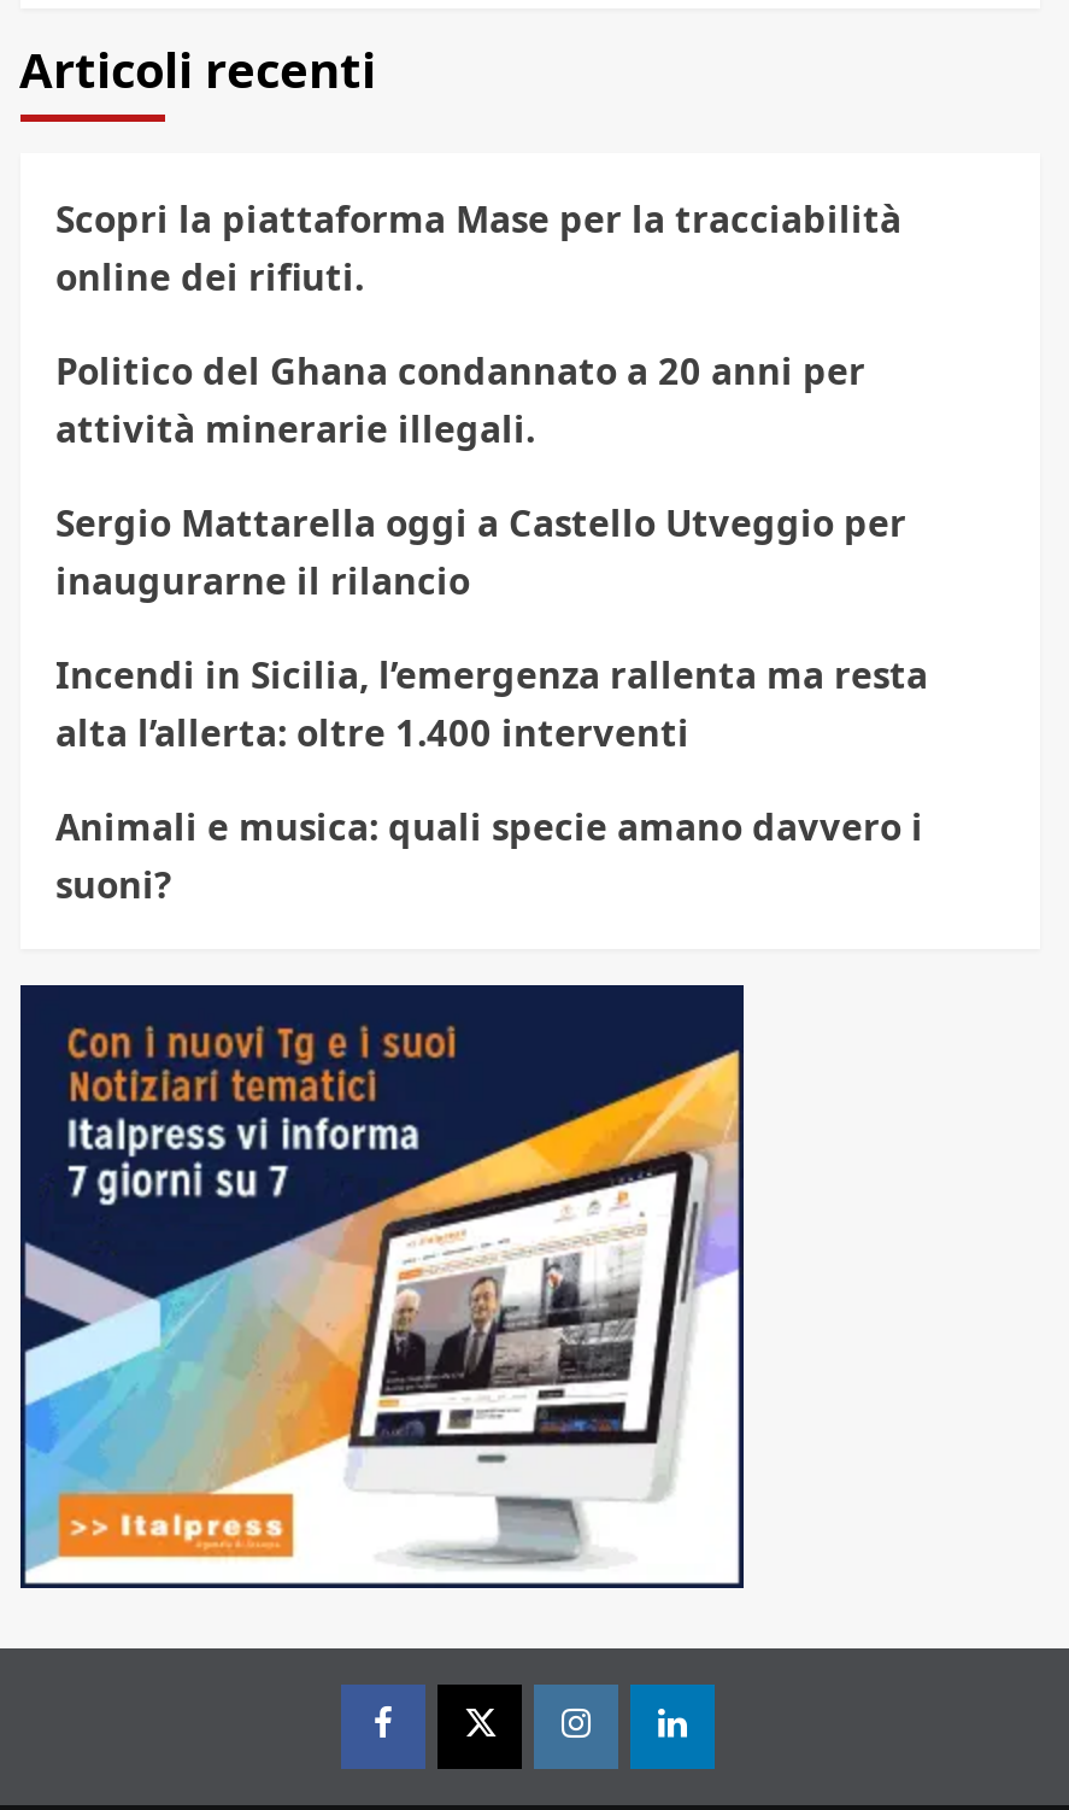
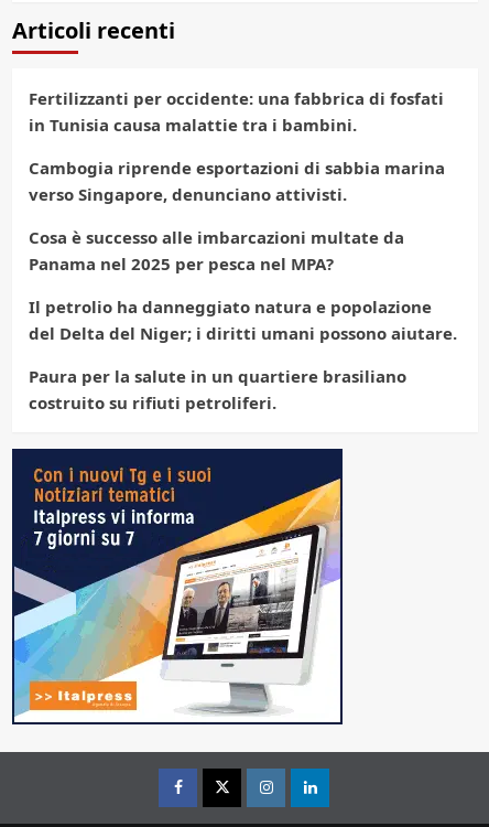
- Scopri la piattaforma Mase per la tracciabilità
- online dei rifiuti.
+ Fertilizzanti per occidente: una fabbrica di fosfati
+ in Tunisia causa malattie tra i bambini.

- Politico del Ghana condannato a 20 anni per
- attività minerarie illegali.
+ Cambogia riprende esportazioni di sabbia marina
+ verso Singapore, denunciano attivisti.

- Sergio Mattarella oggi a Castello Utveggio per
- inaugurarne il rilancio
+ Cosa è successo alle imbarcazioni multate da
+ Panama nel 2025 per pesca nel MPA?

- Incendi in Sicilia, l’emergenza rallenta ma resta
- alta l’allerta: oltre 1.400 interventi
+ Il petrolio ha danneggiato natura e popolazione
+ del Delta del Niger; i diritti umani possono aiutare.

- Animali e musica: quali specie amano davvero i
- suoni?
+ Paura per la salute in un quartiere brasiliano
+ costruito su rifiuti petroliferi.
